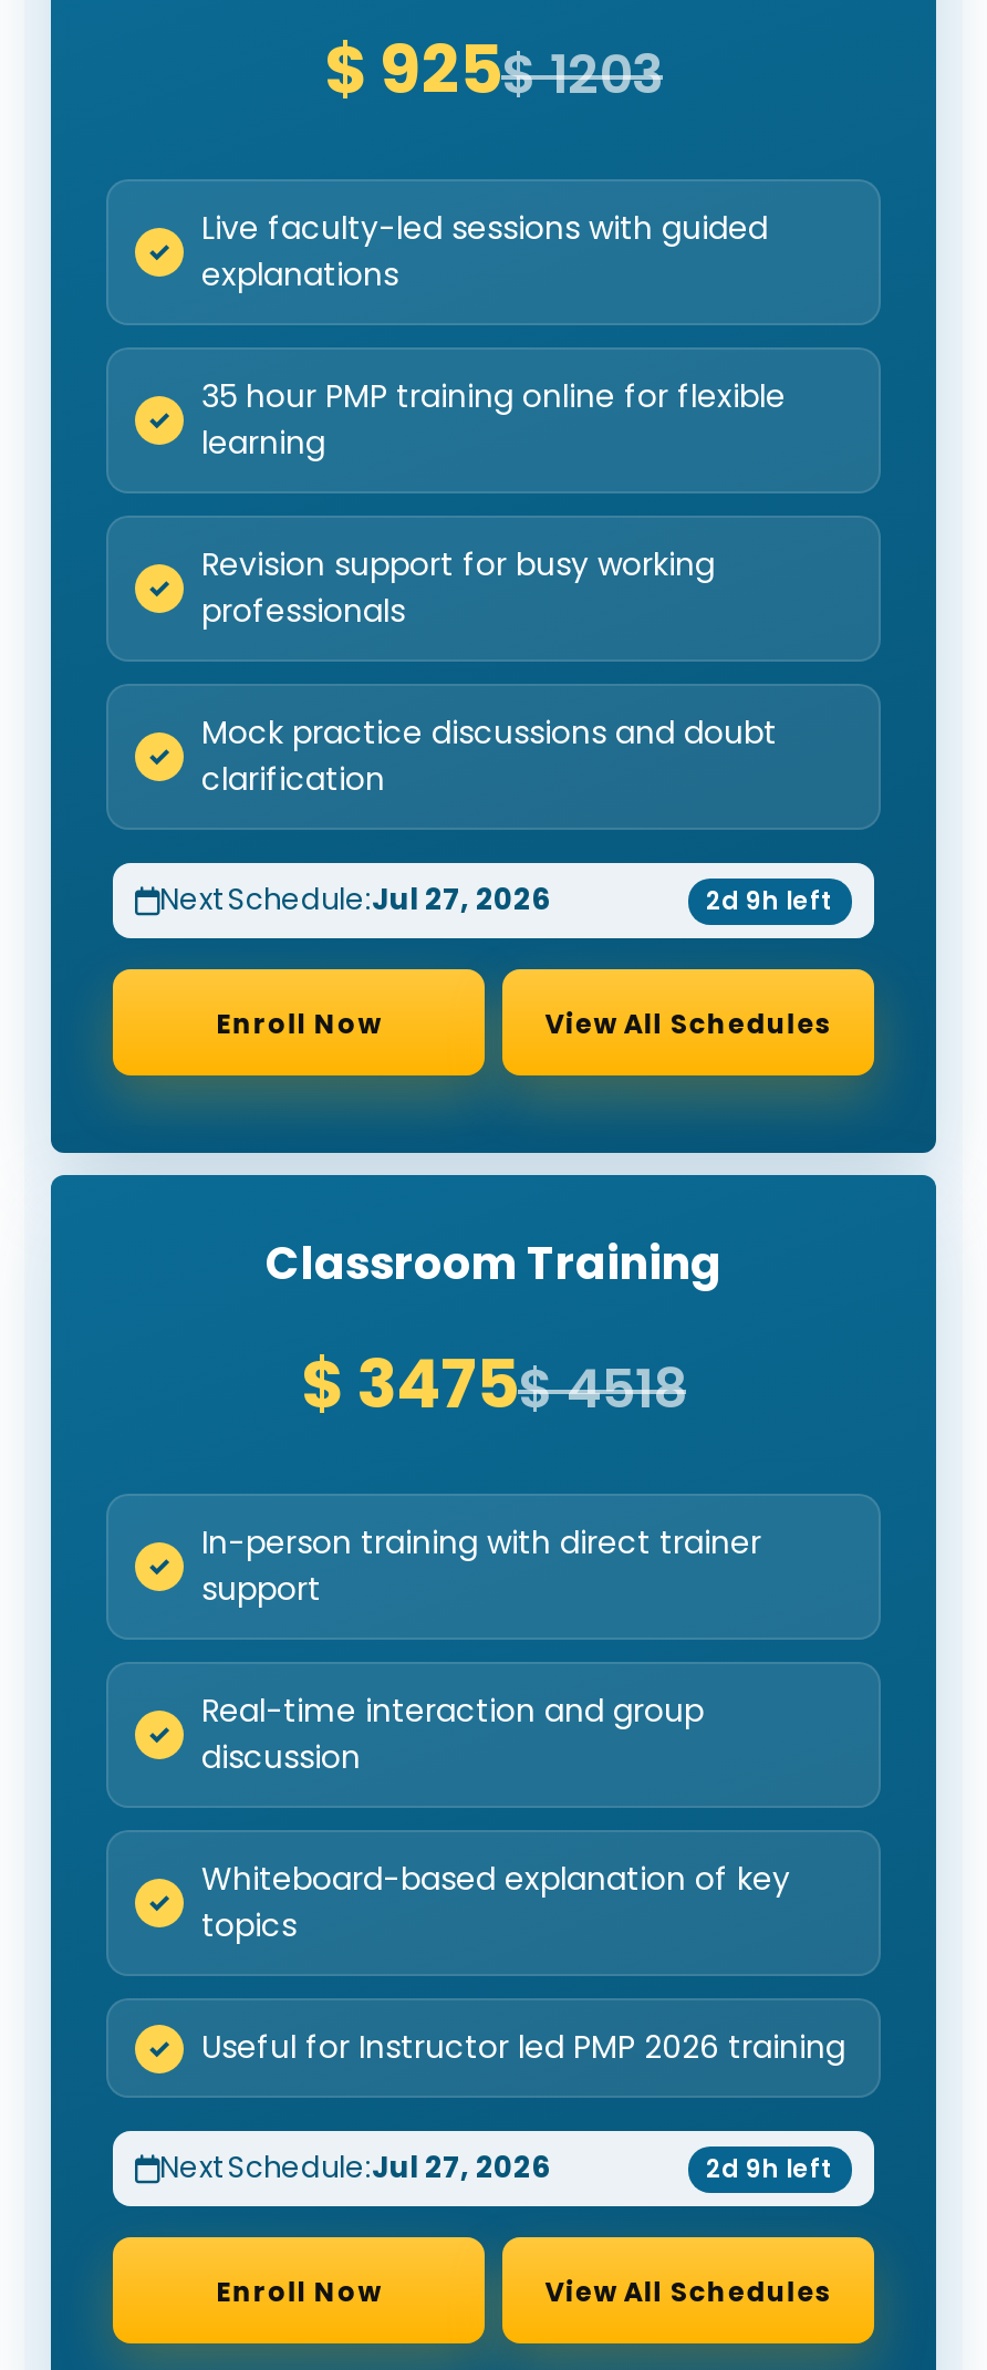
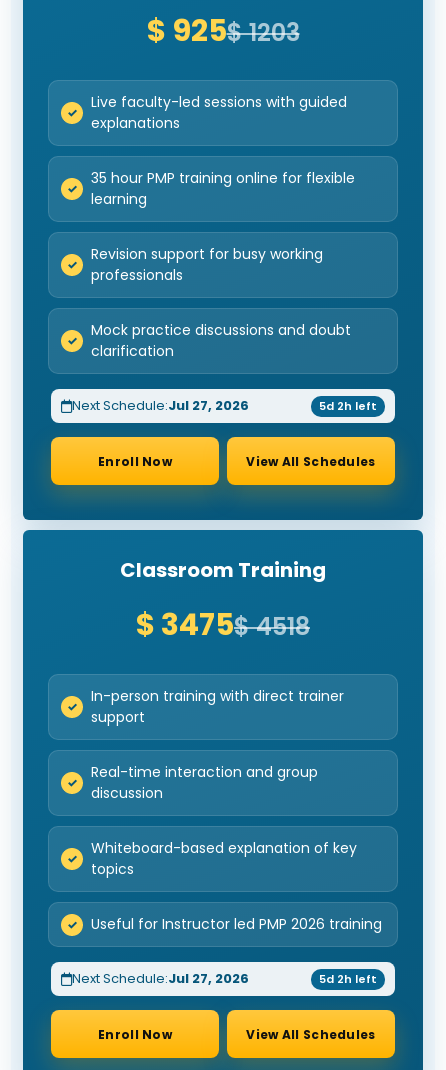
- 2d 9h left
+ 5d 2h left

- 2d 9h left
+ 5d 2h left
